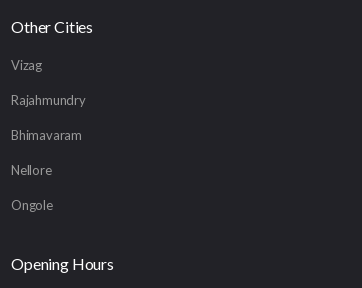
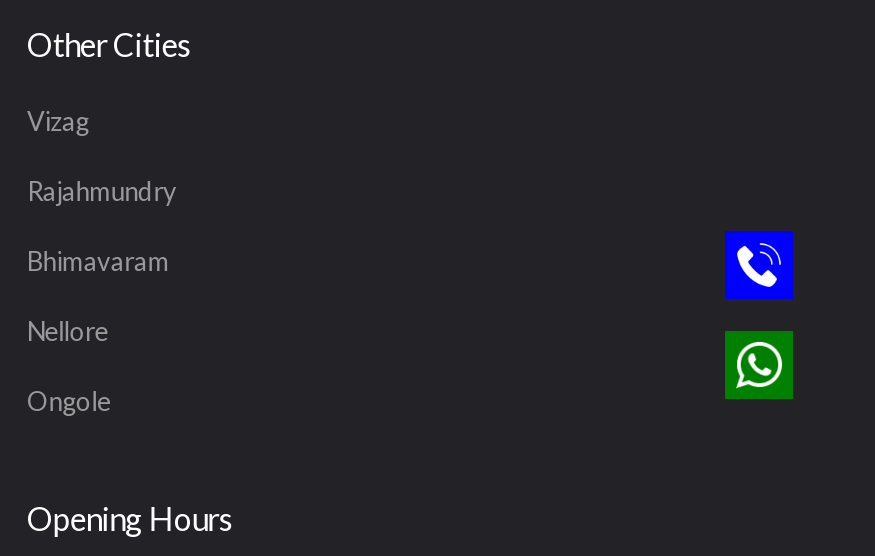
+ [image]

+ [image]
